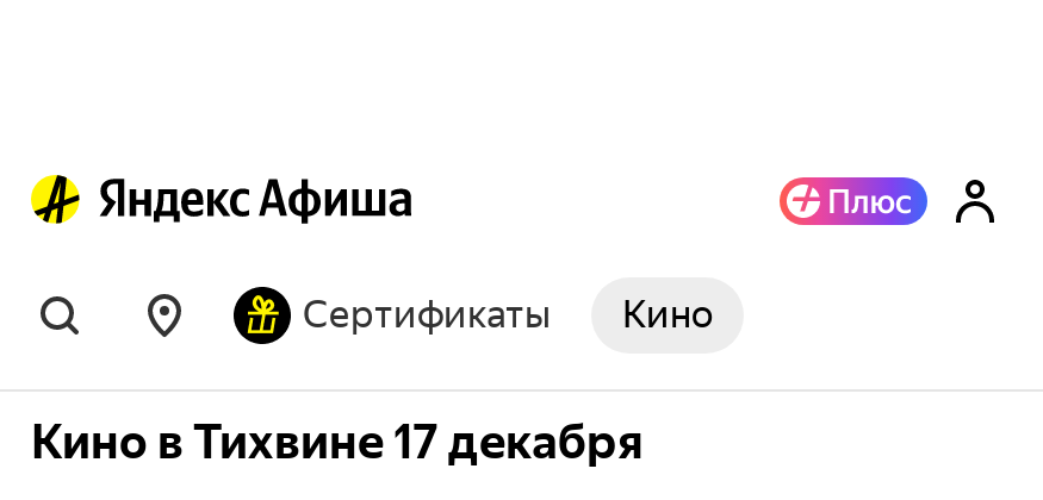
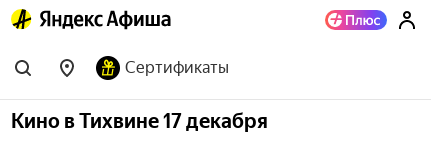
- Кино
